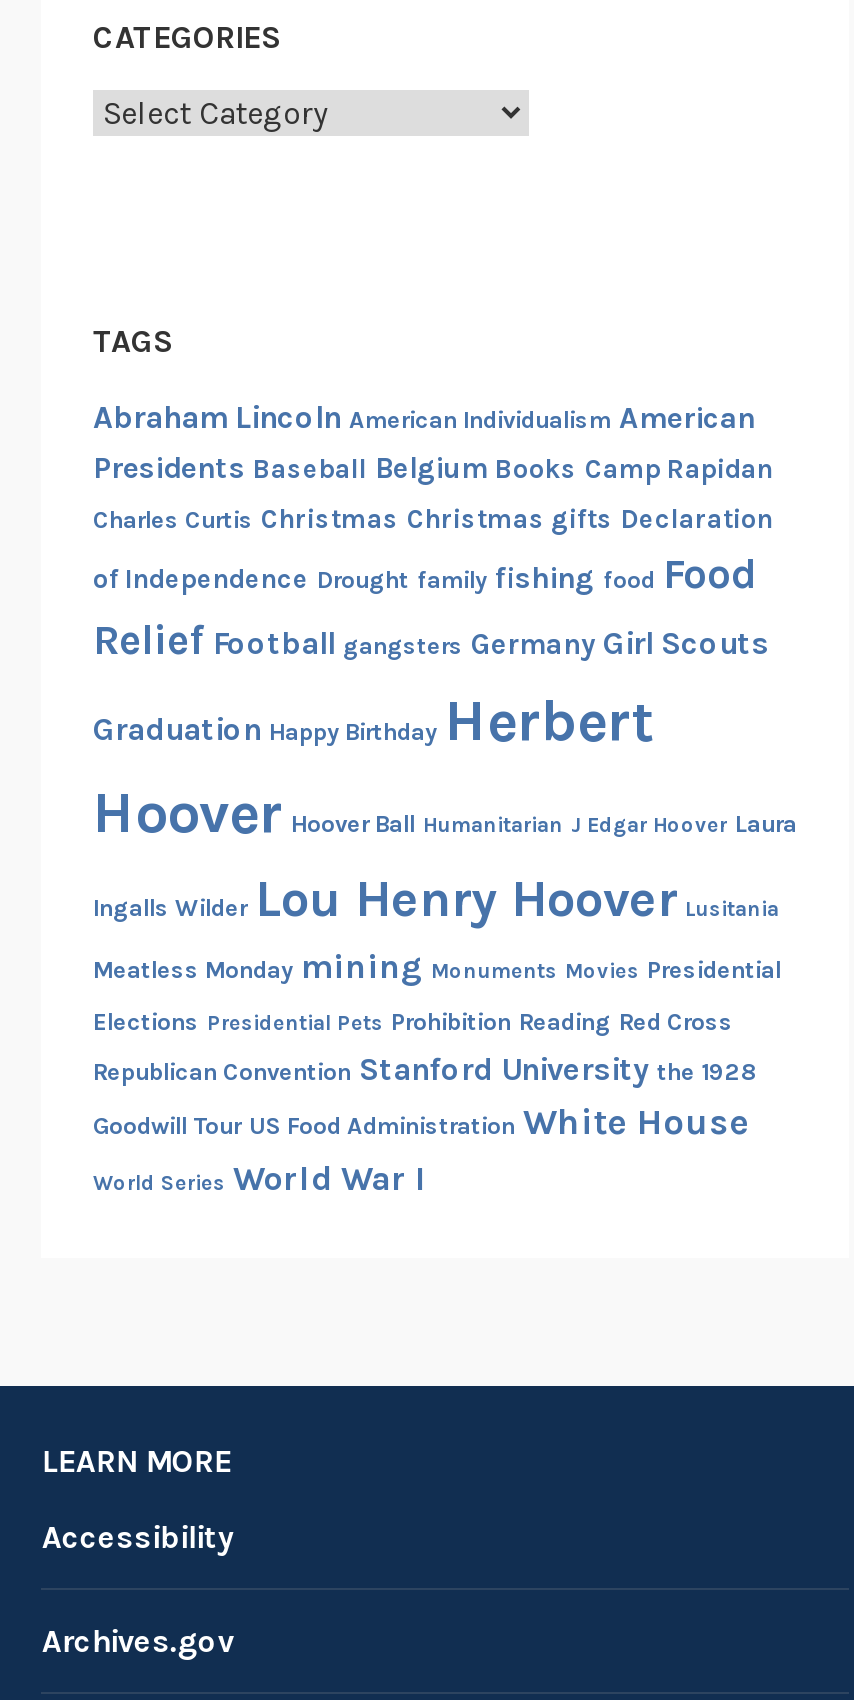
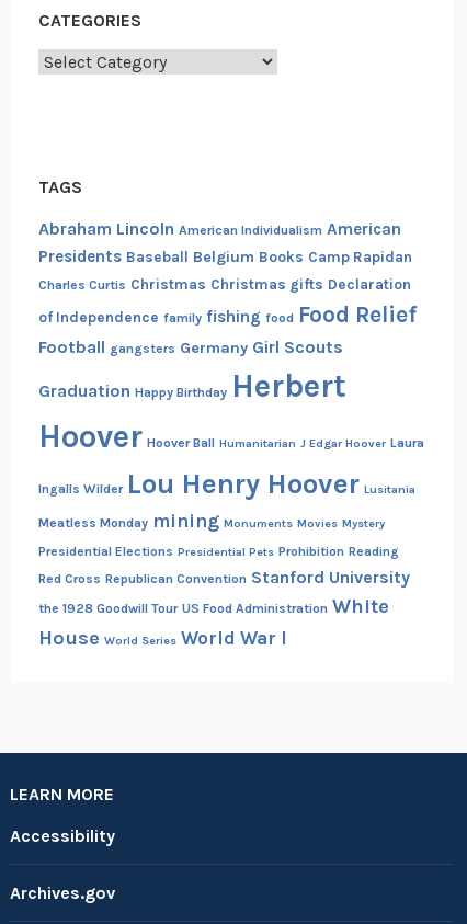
- of Independence Drought family fishing food Food
- Relief Football gangsters Germany Girl Scouts
+ of Independence family fishing food Food Relief
+ Football gangsters Germany Girl Scouts

- Meatless Monday mining Monuments Movies Presidential
+ Meatless Monday mining Monuments Movies Mystery

- Elections Presidential Pets Prohibition Reading Red Cross
- Republican Convention Stanford University the 1928
- Goodwill Tour US Food Administration White House
- World Series World War I
+ Presidential Elections Presidential Pets Prohibition Reading
+ Red Cross Republican Convention Stanford University
+ the 1928 Goodwill Tour US Food Administration White
+ House World Series World War I
